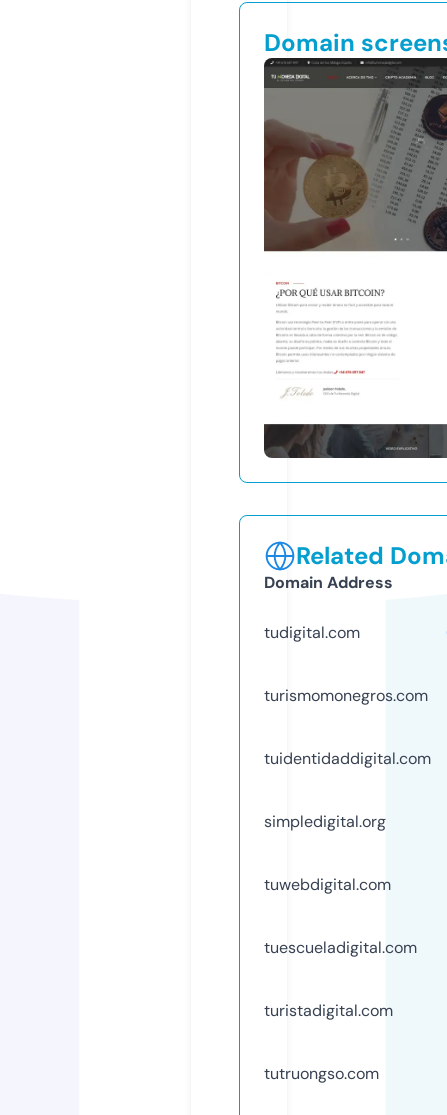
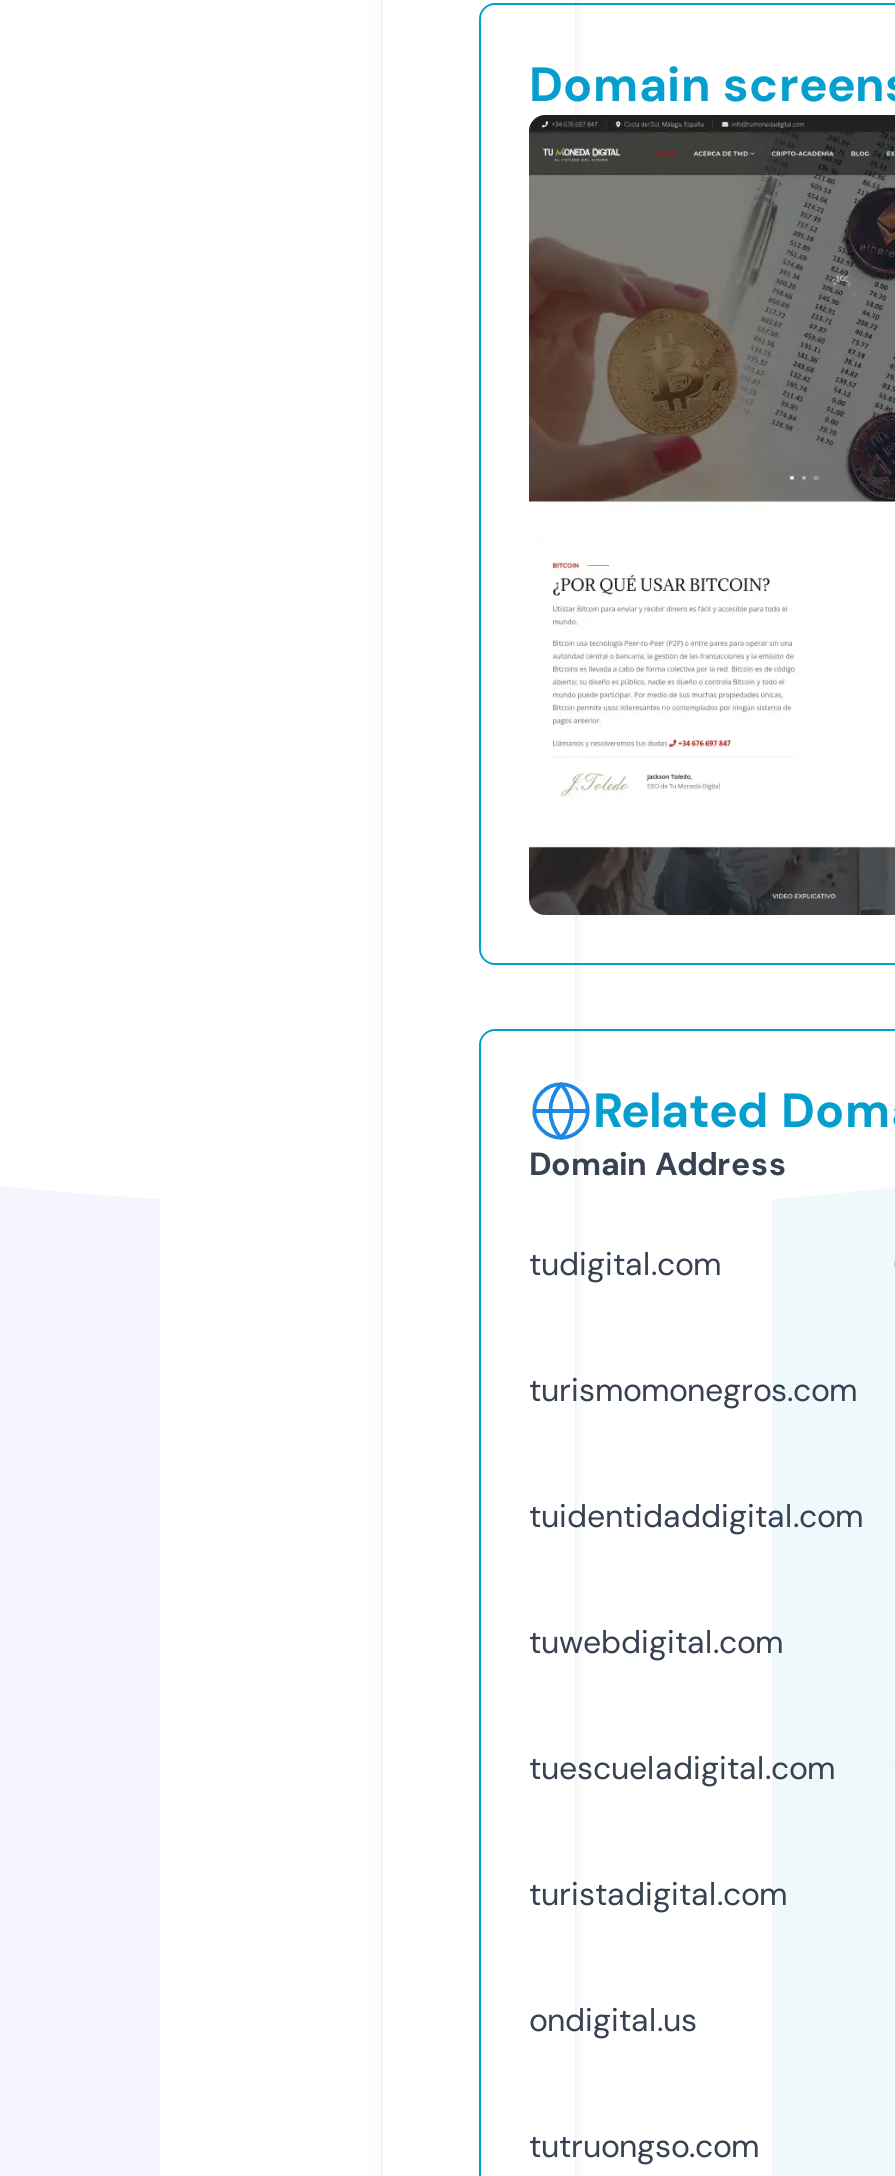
- simpledigital.org

moved up: tuwebdigital.com | tuescueladigital.com | turistadigital.com

+ ondigital.us
